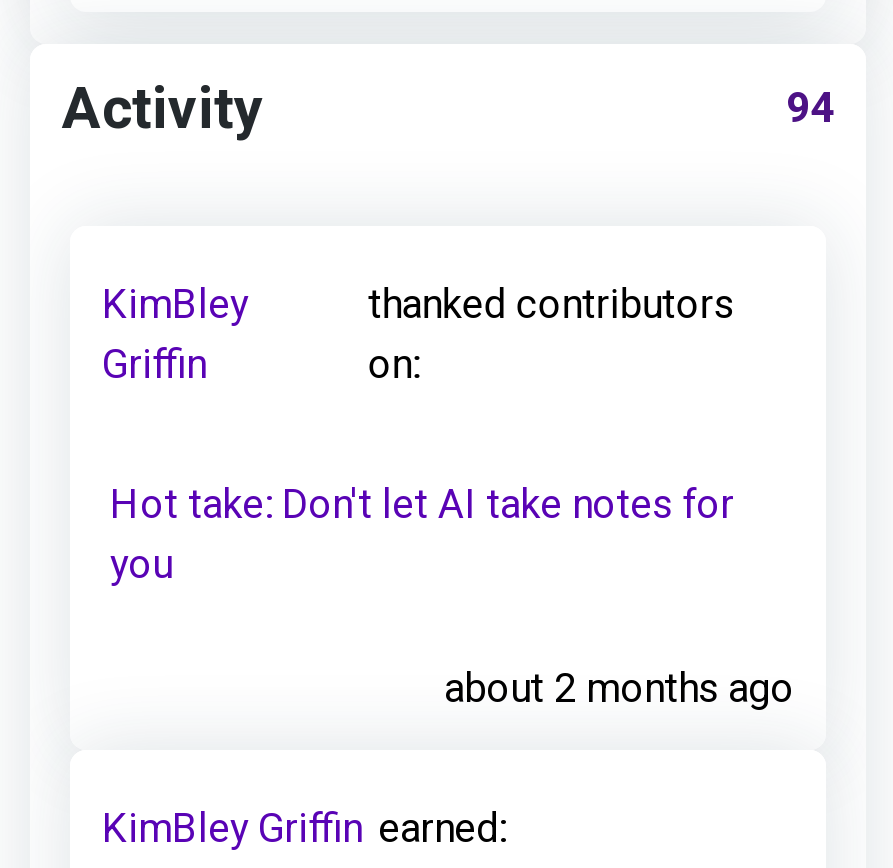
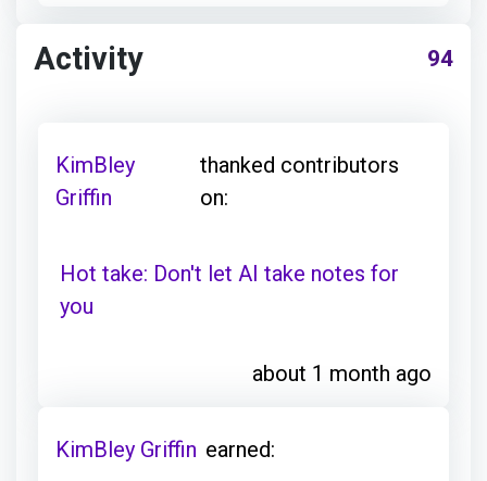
- about 2 months ago
+ about 1 month ago
